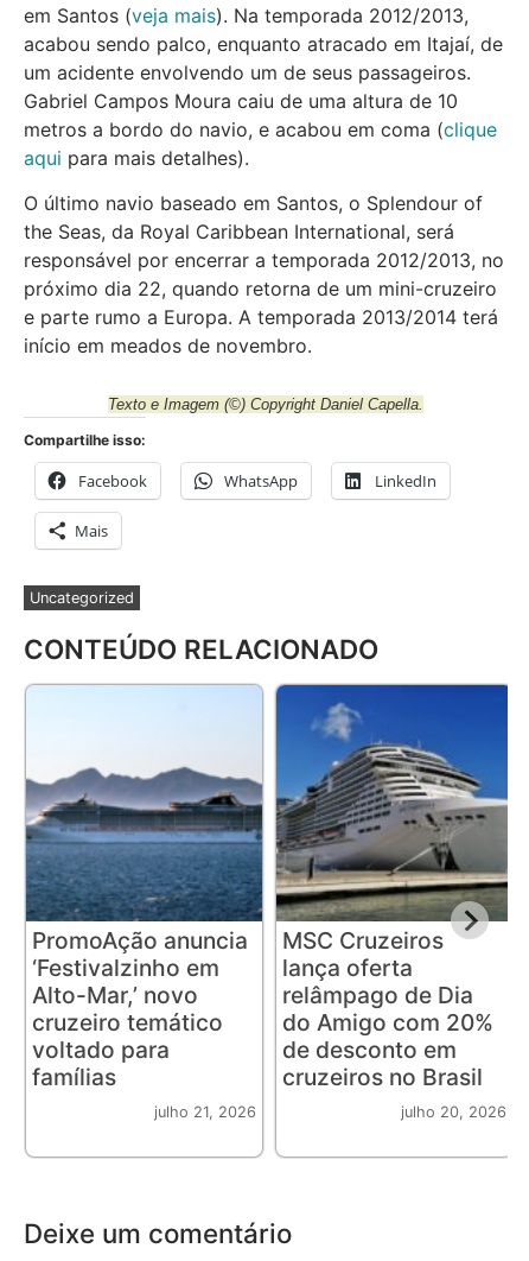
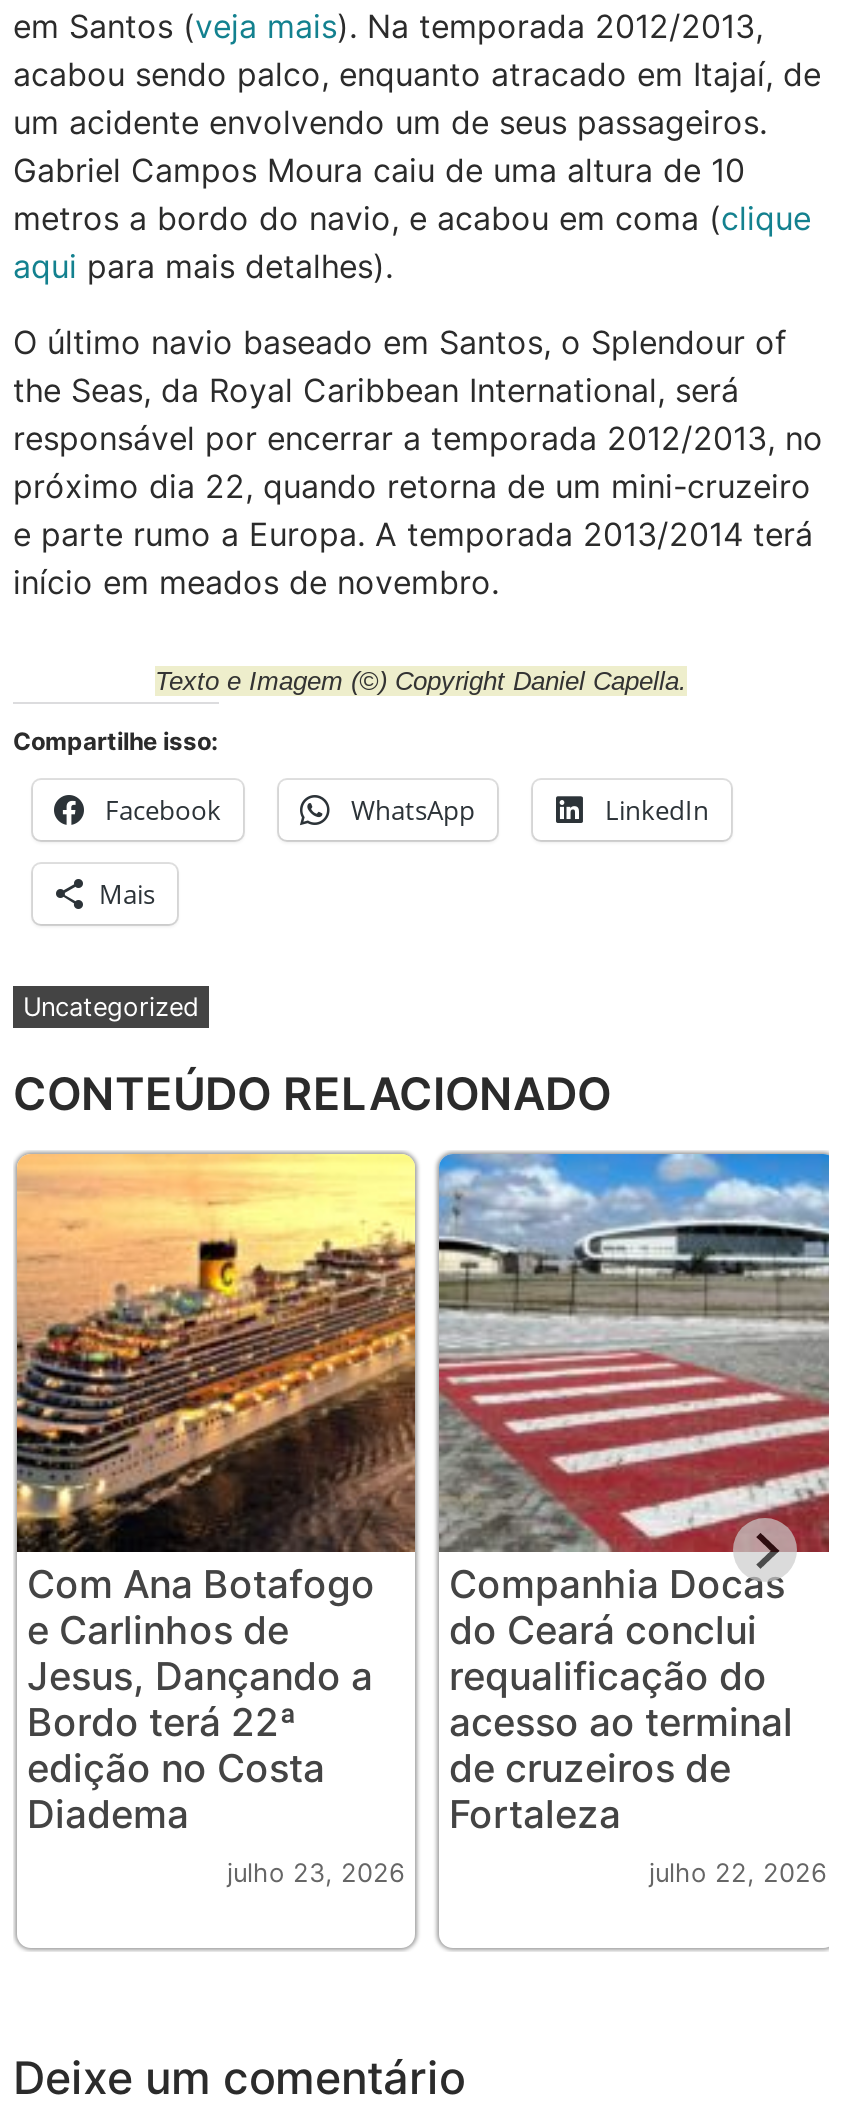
- [image]
- PromoAção anuncia
- ‘Festivalzinho em
- Alto-Mar,’ novo
- cruzeiro temático
- voltado para
- famílias
- julho 21, 2026
+ [image]
+ Com Ana Botafogo
+ e Carlinhos de
+ Jesus, Dançando a
+ Bordo terá 22ª
+ edição no Costa
+ Diadema
+ julho 23, 2026

- [image]
- MSC Cruzeiros
- lança oferta
- relâmpago de Dia
- do Amigo com 20%
- de desconto em
- cruzeiros no Brasil
- julho 20, 2026
+ [image]
+ Companhia Docas
+ do Ceará conclui
+ requalificação do
+ acesso ao terminal
+ de cruzeiros de
+ Fortaleza
+ julho 22, 2026
